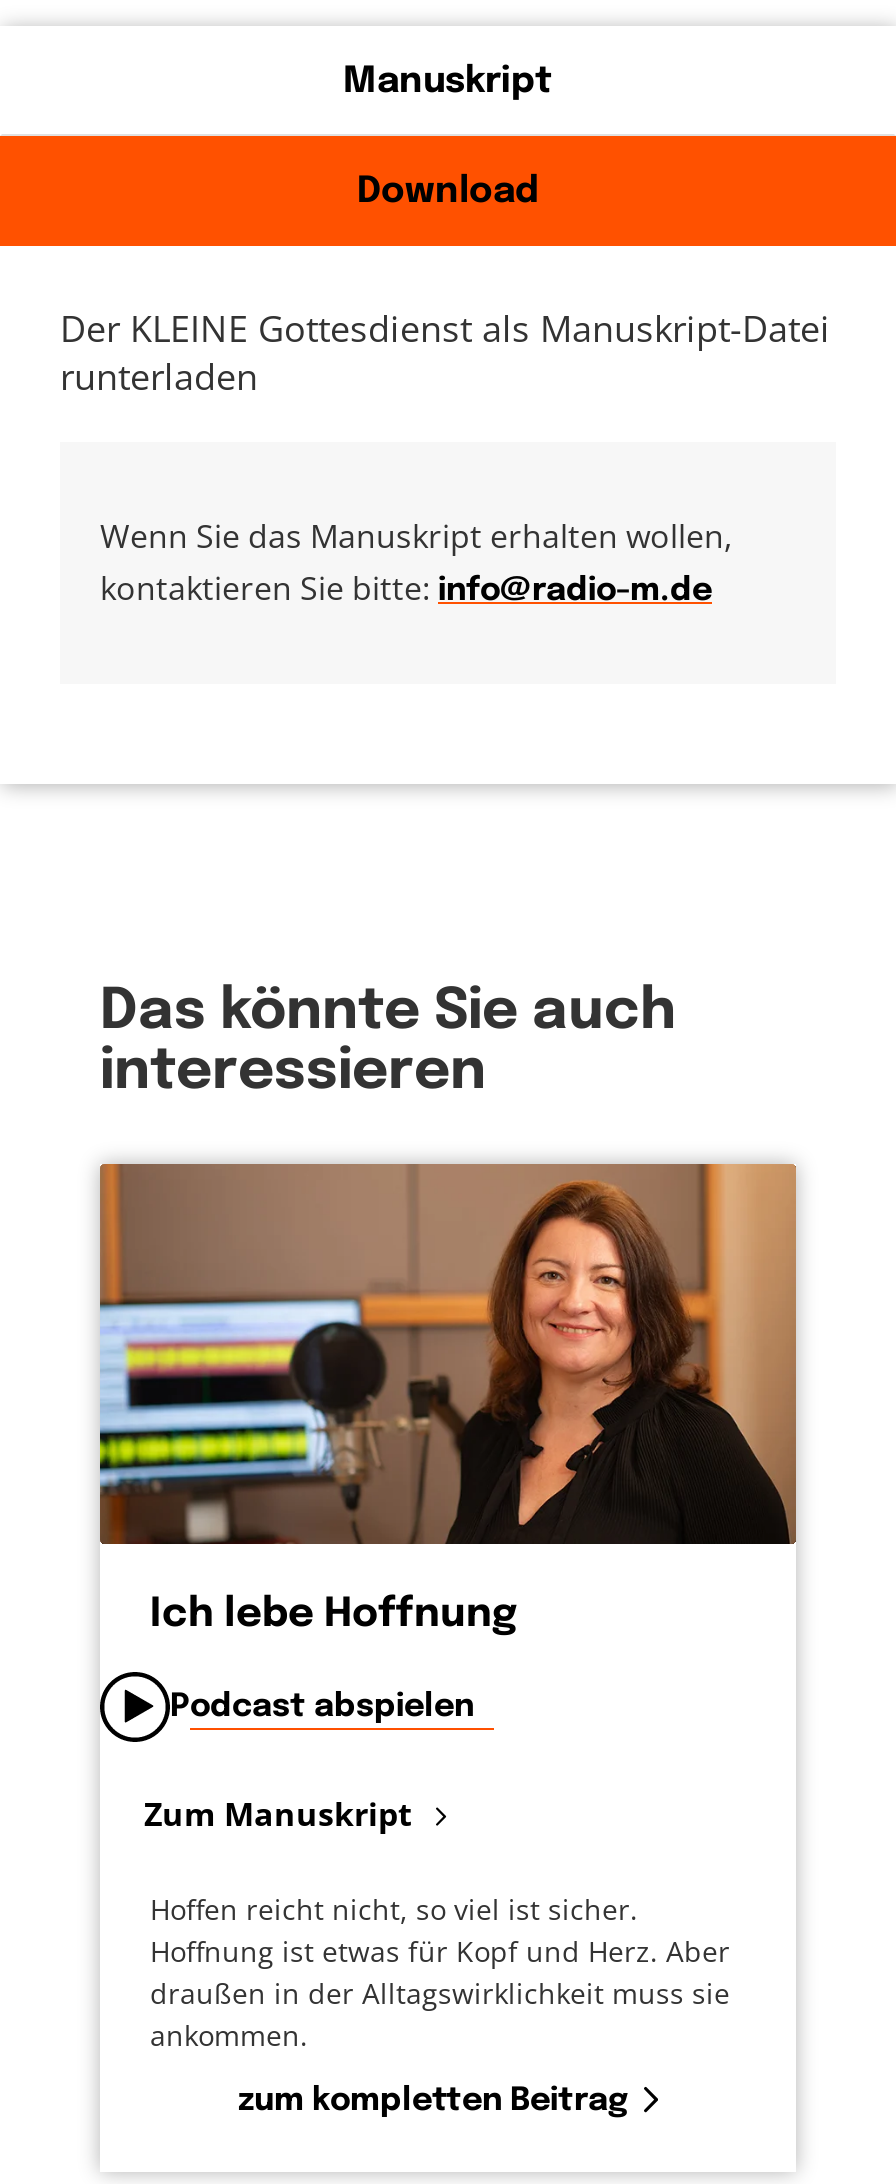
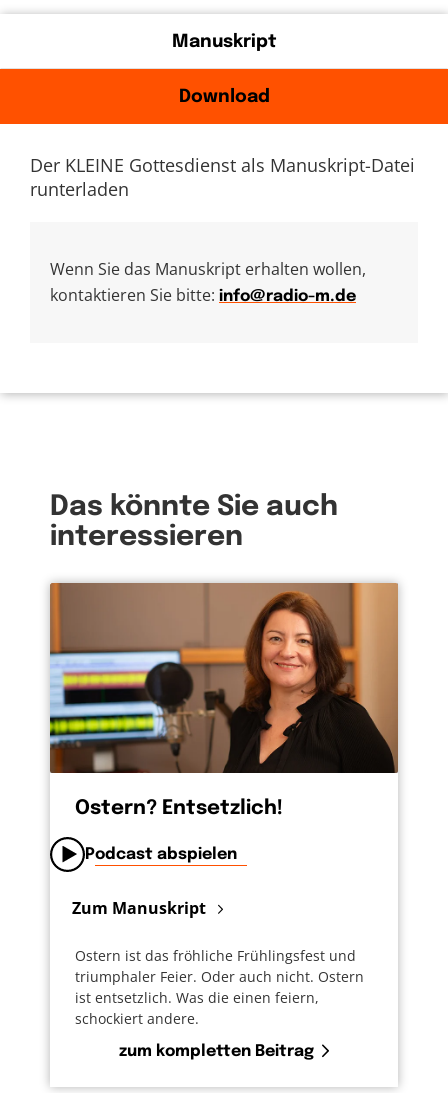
- Ich lebe Hoffnung
+ Ostern? Entsetzlich!

- Hoffen reicht nicht, so viel ist sicher.
- Hoffnung ist etwas für Kopf und Herz. Aber
- draußen in der Alltagswirklichkeit muss sie
- ankommen.
+ Ostern ist das fröhliche Frühlingsfest und
+ triumphaler Feier. Oder auch nicht. Ostern
+ ist entsetzlich. Was die einen feiern,
+ schockiert andere.
